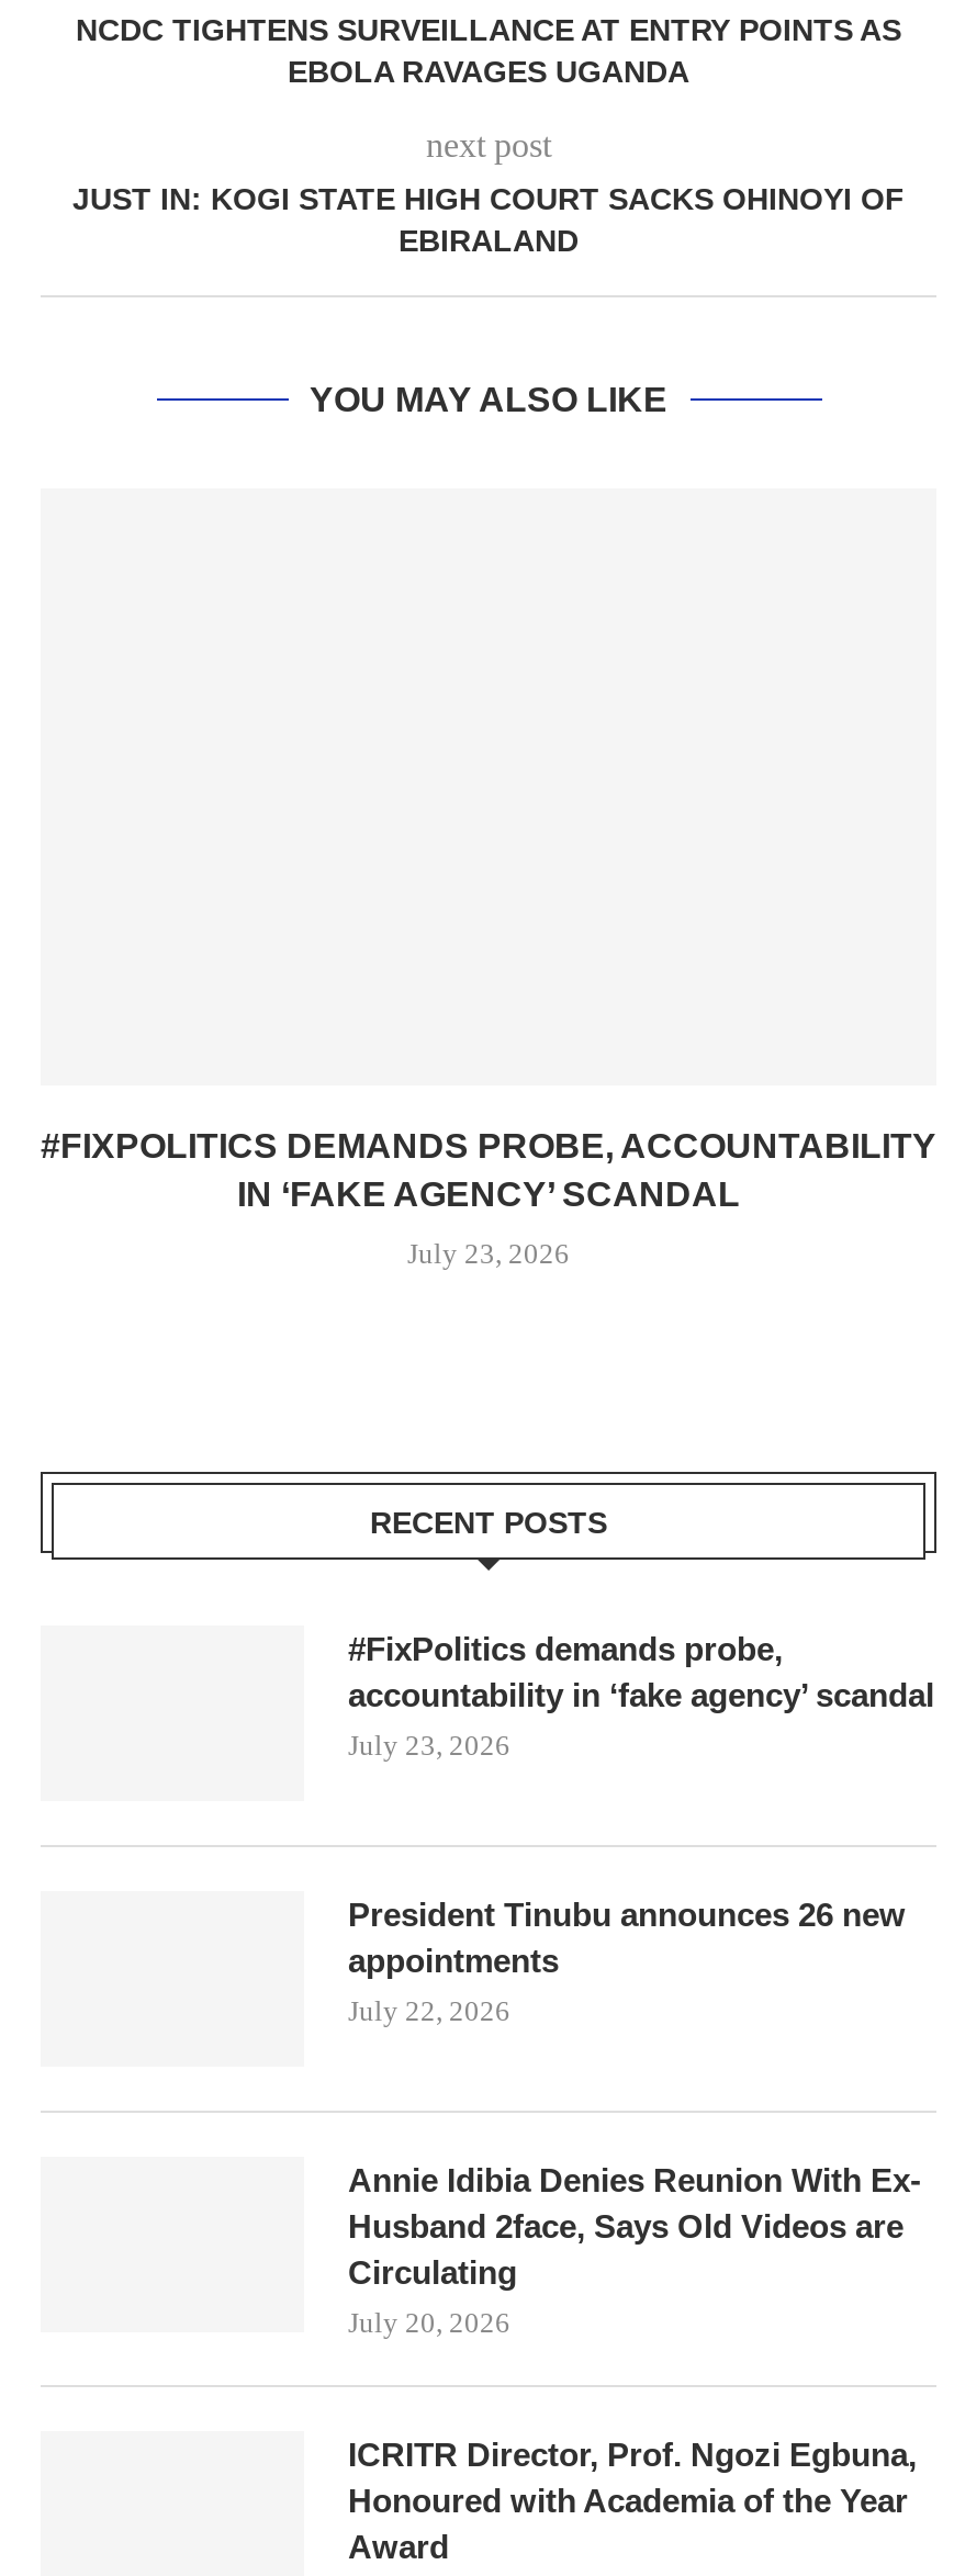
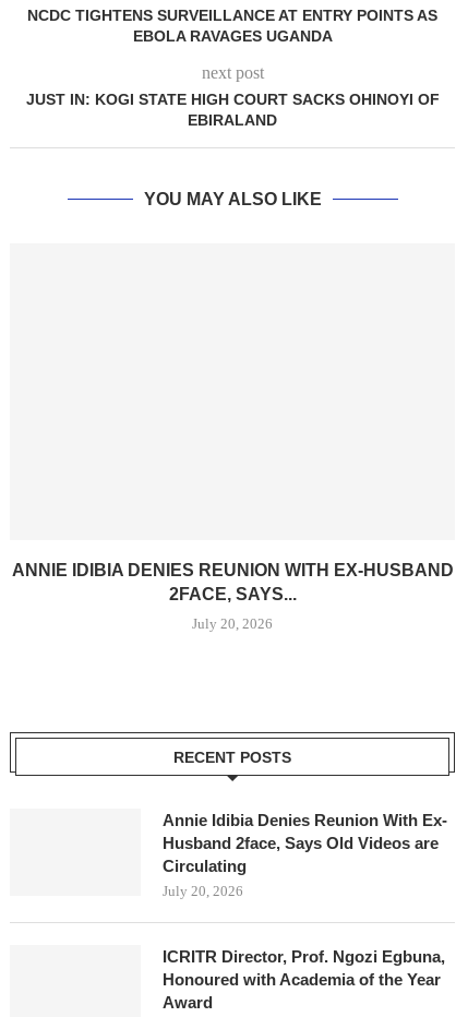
- #FIXPOLITICS DEMANDS PROBE, ACCOUNTABILITY
- IN ‘FAKE AGENCY’ SCANDAL
+ ANNIE IDIBIA DENIES REUNION WITH EX-HUSBAND
+ 2FACE, SAYS...

- July 23, 2026
+ July 20, 2026

- #FixPolitics demands probe,
- accountability in ‘fake agency’ scandal
- July 23, 2026

- President Tinubu announces 26 new
- appointments
- July 22, 2026
